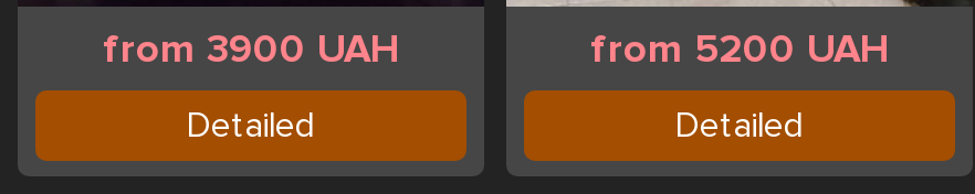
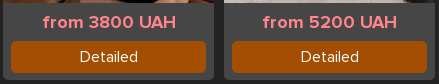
- from 3900 UAH
+ from 3800 UAH
